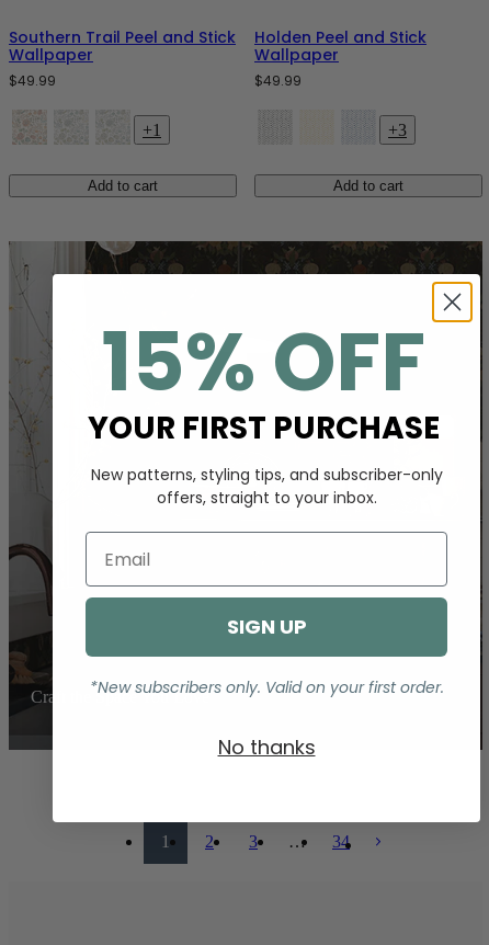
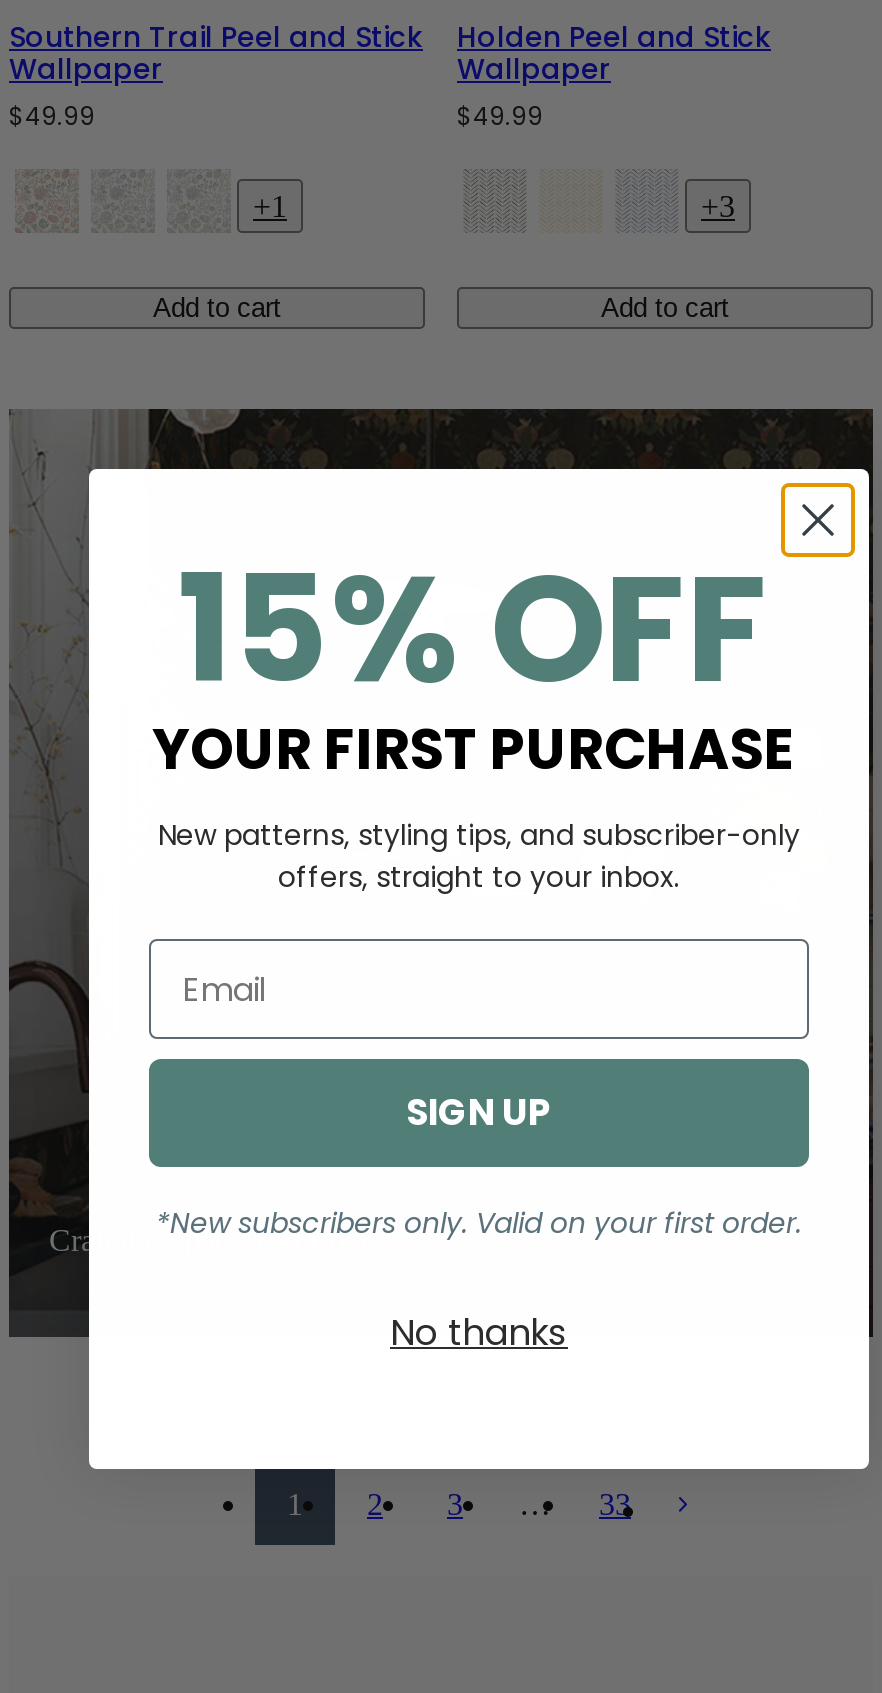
- 34
+ 33
